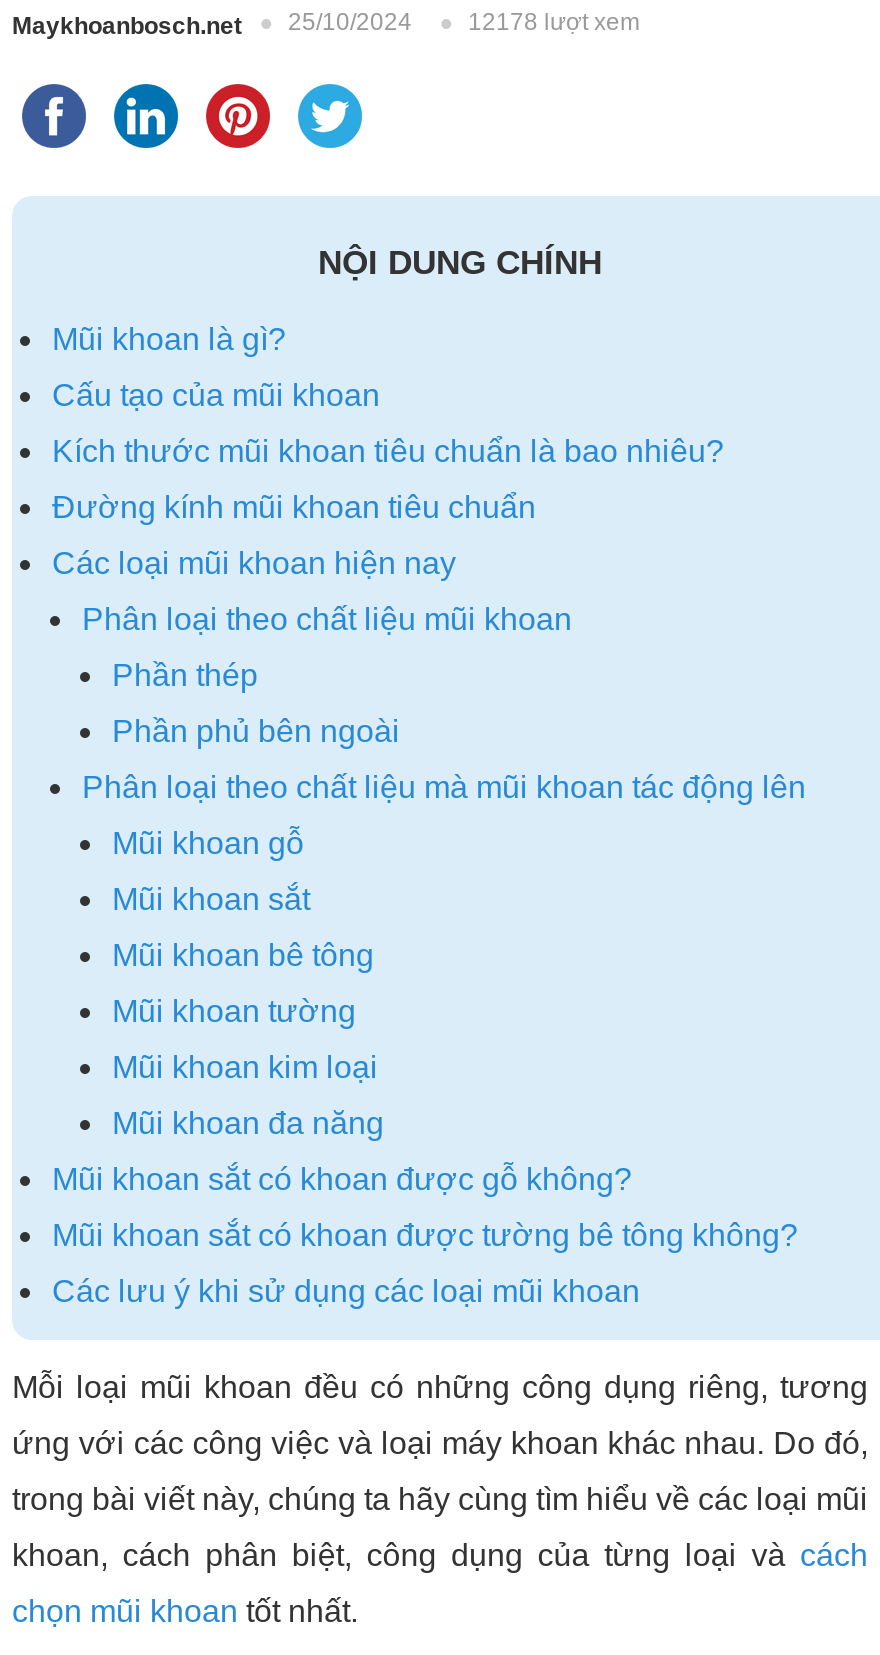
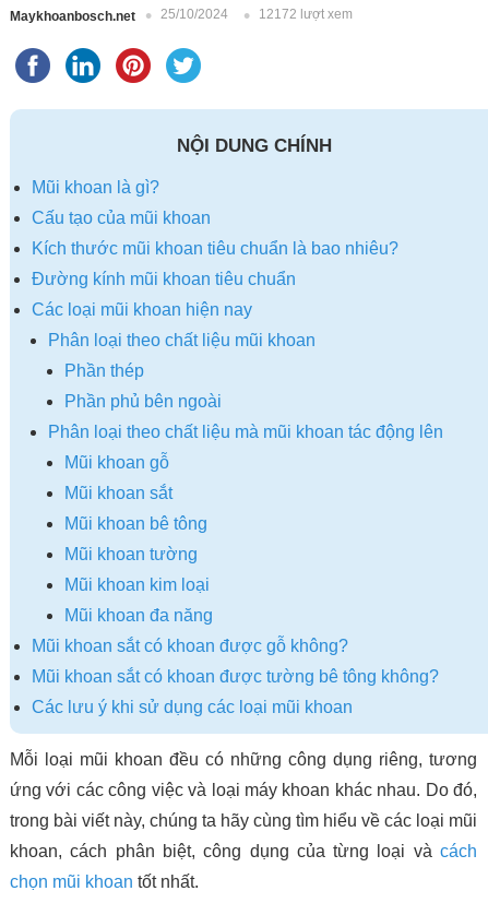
- Maykhoanbosch.net 25/10/2024 12178 lượt xem
+ Maykhoanbosch.net 25/10/2024 12172 lượt xem
